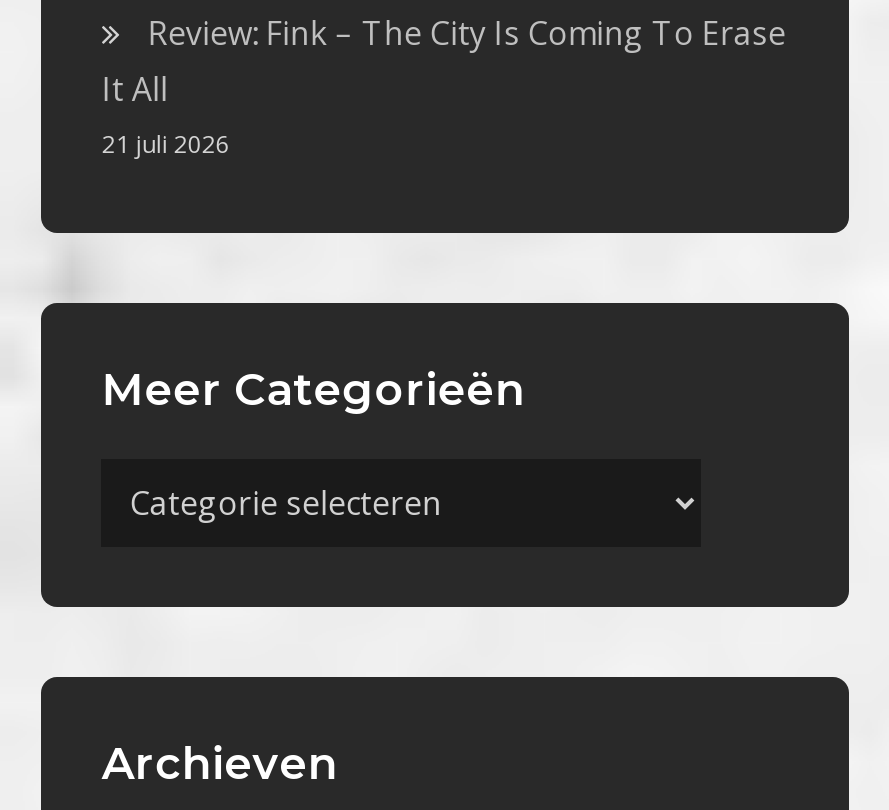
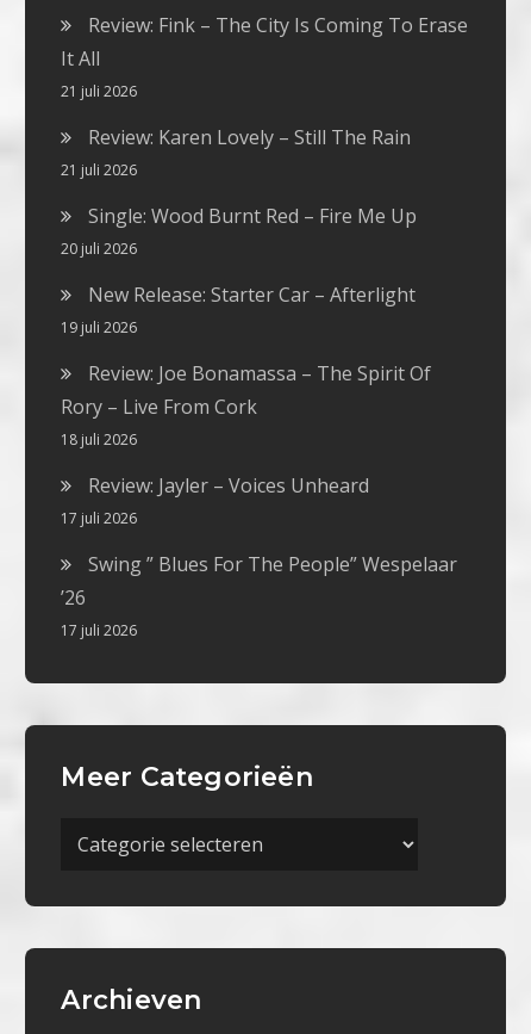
+ Review: Karen Lovely – Still The Rain
+ 21 juli 2026
+ Single: Wood Burnt Red – Fire Me Up
+ 20 juli 2026
+ New Release: Starter Car – Afterlight
+ 19 juli 2026
+ Review: Joe Bonamassa – The Spirit Of
+ Rory – Live From Cork
+ 18 juli 2026
+ Review: Jayler – Voices Unheard
+ 17 juli 2026
+ Swing ” Blues For The People” Wespelaar
+ ’26
+ 17 juli 2026
